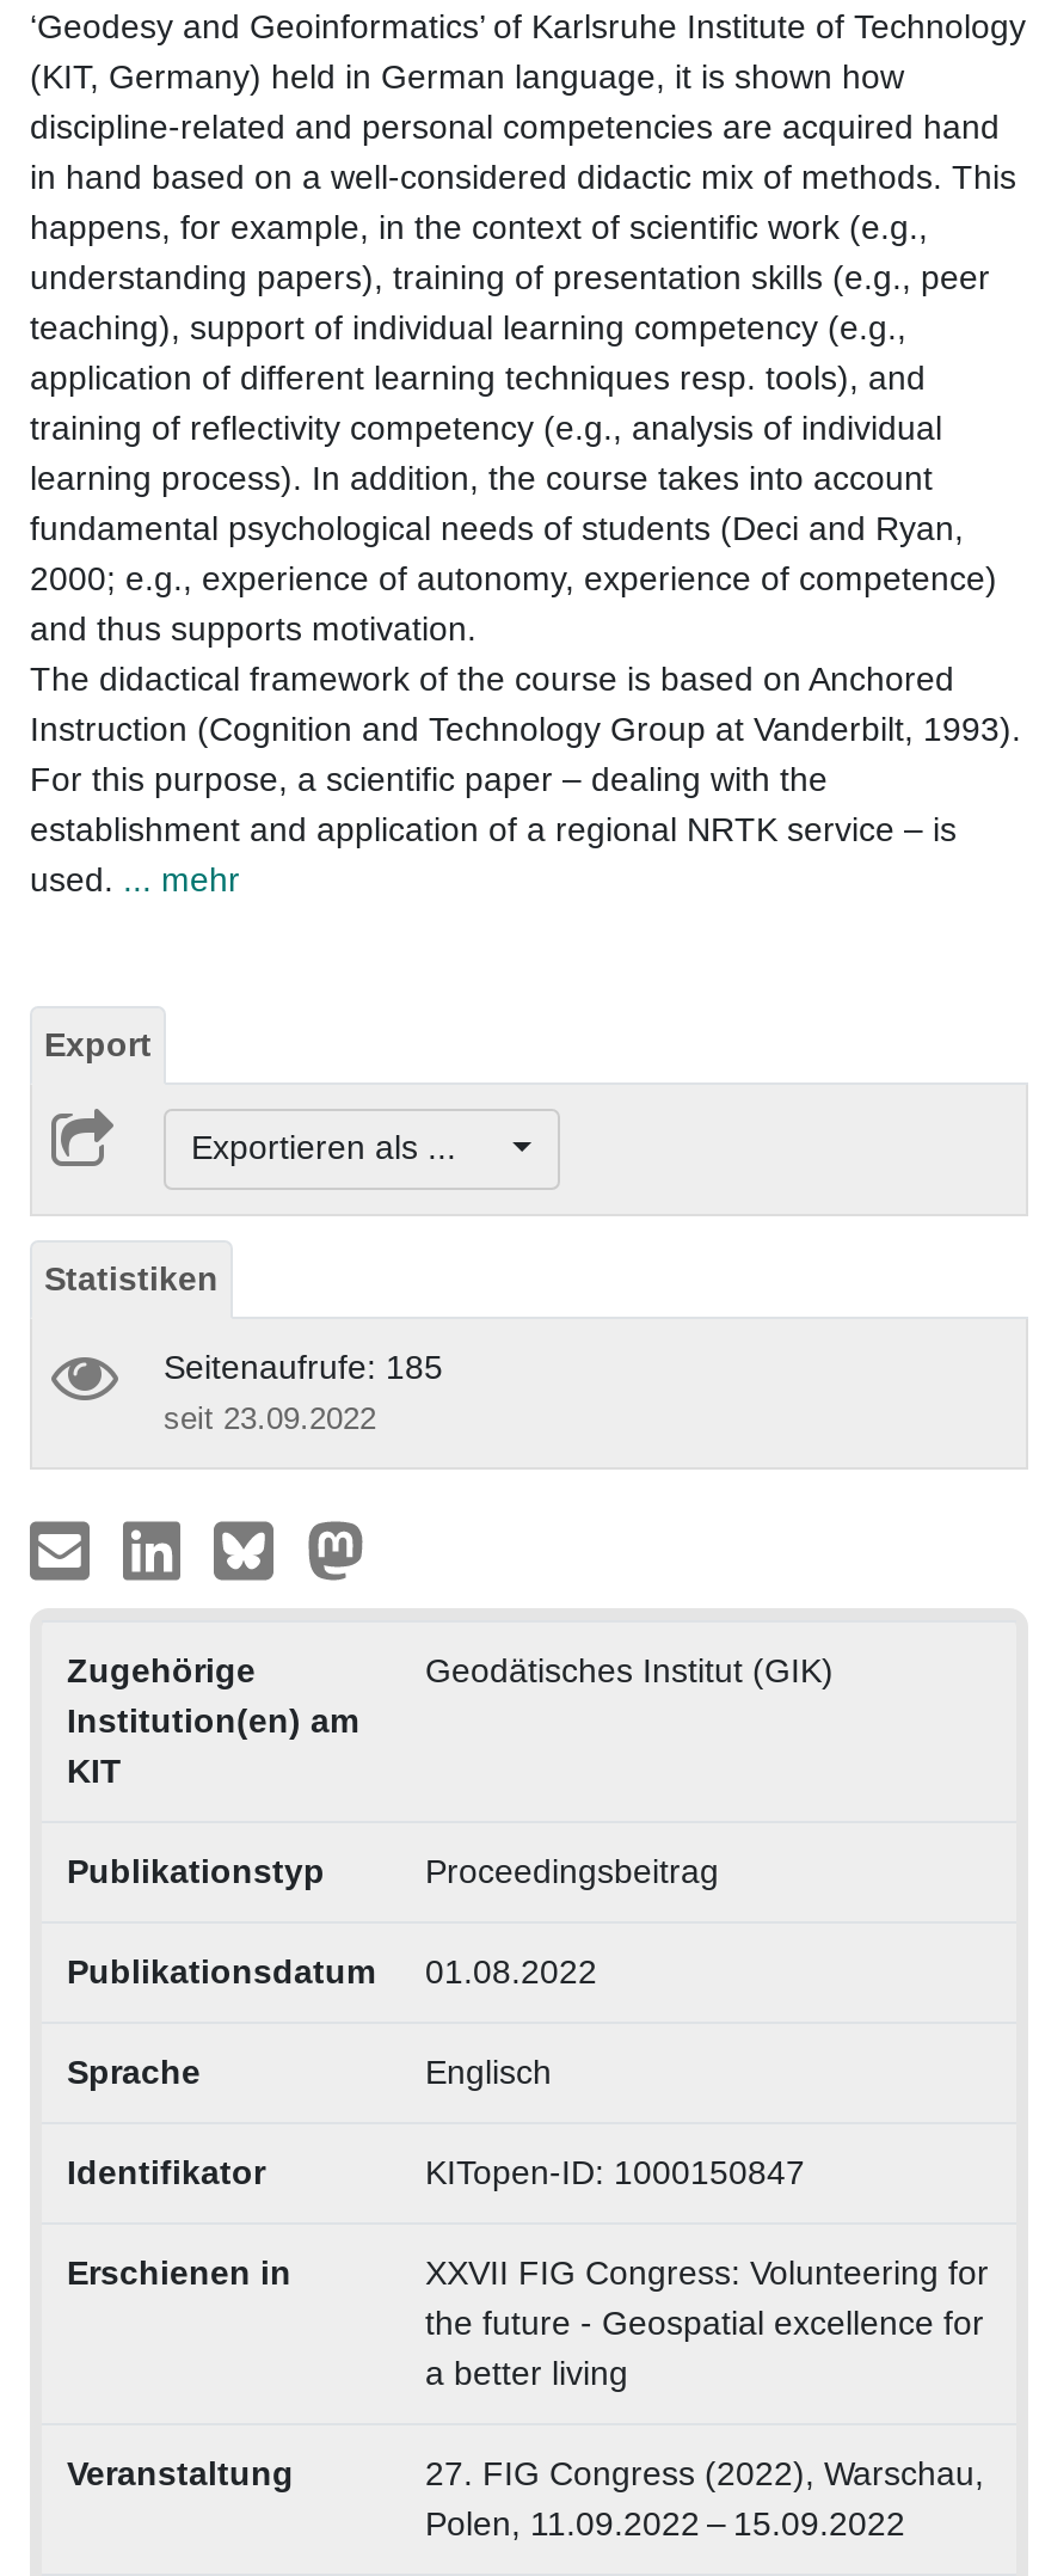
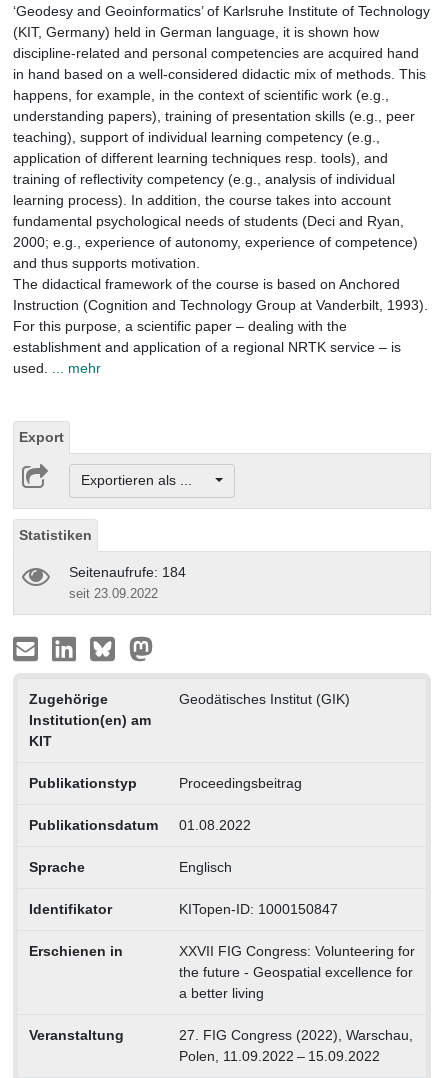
- Seitenaufrufe: 185
+ Seitenaufrufe: 184
